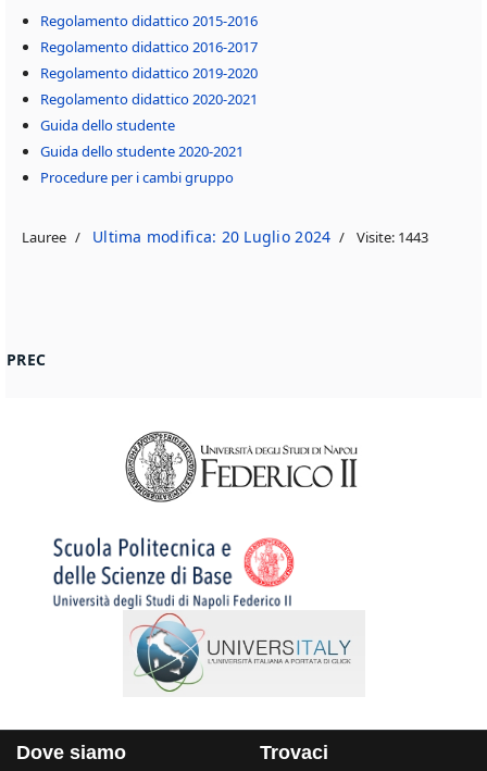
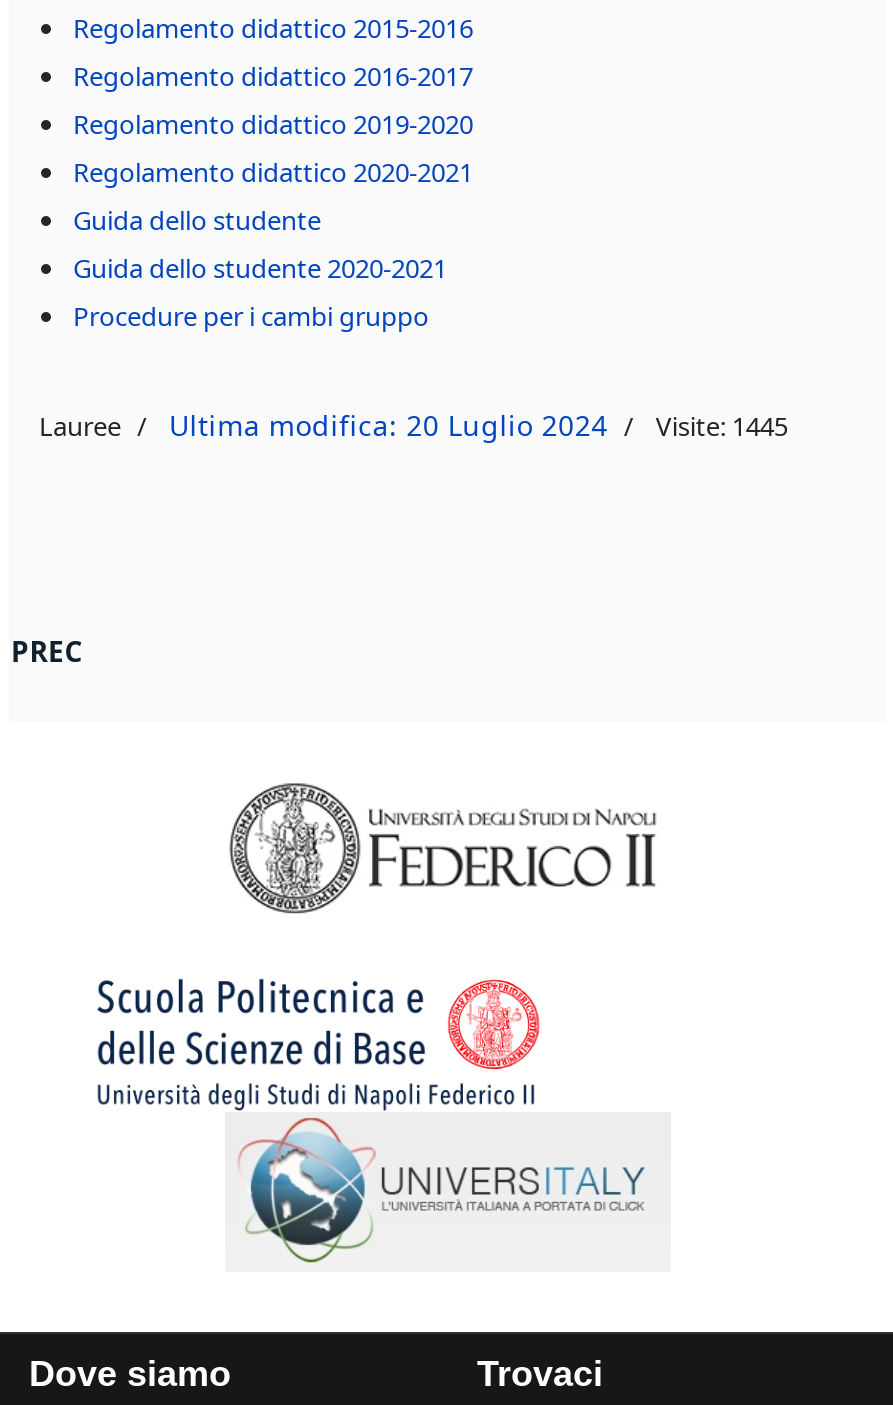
- Lauree Ultima modifica: 20 Luglio 2024 Visite: 1443
+ Lauree Ultima modifica: 20 Luglio 2024 Visite: 1445
